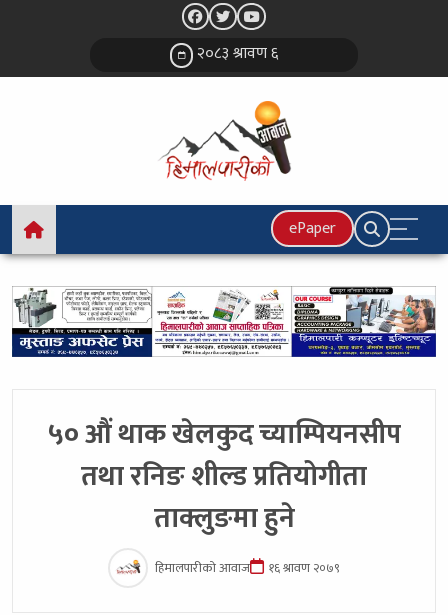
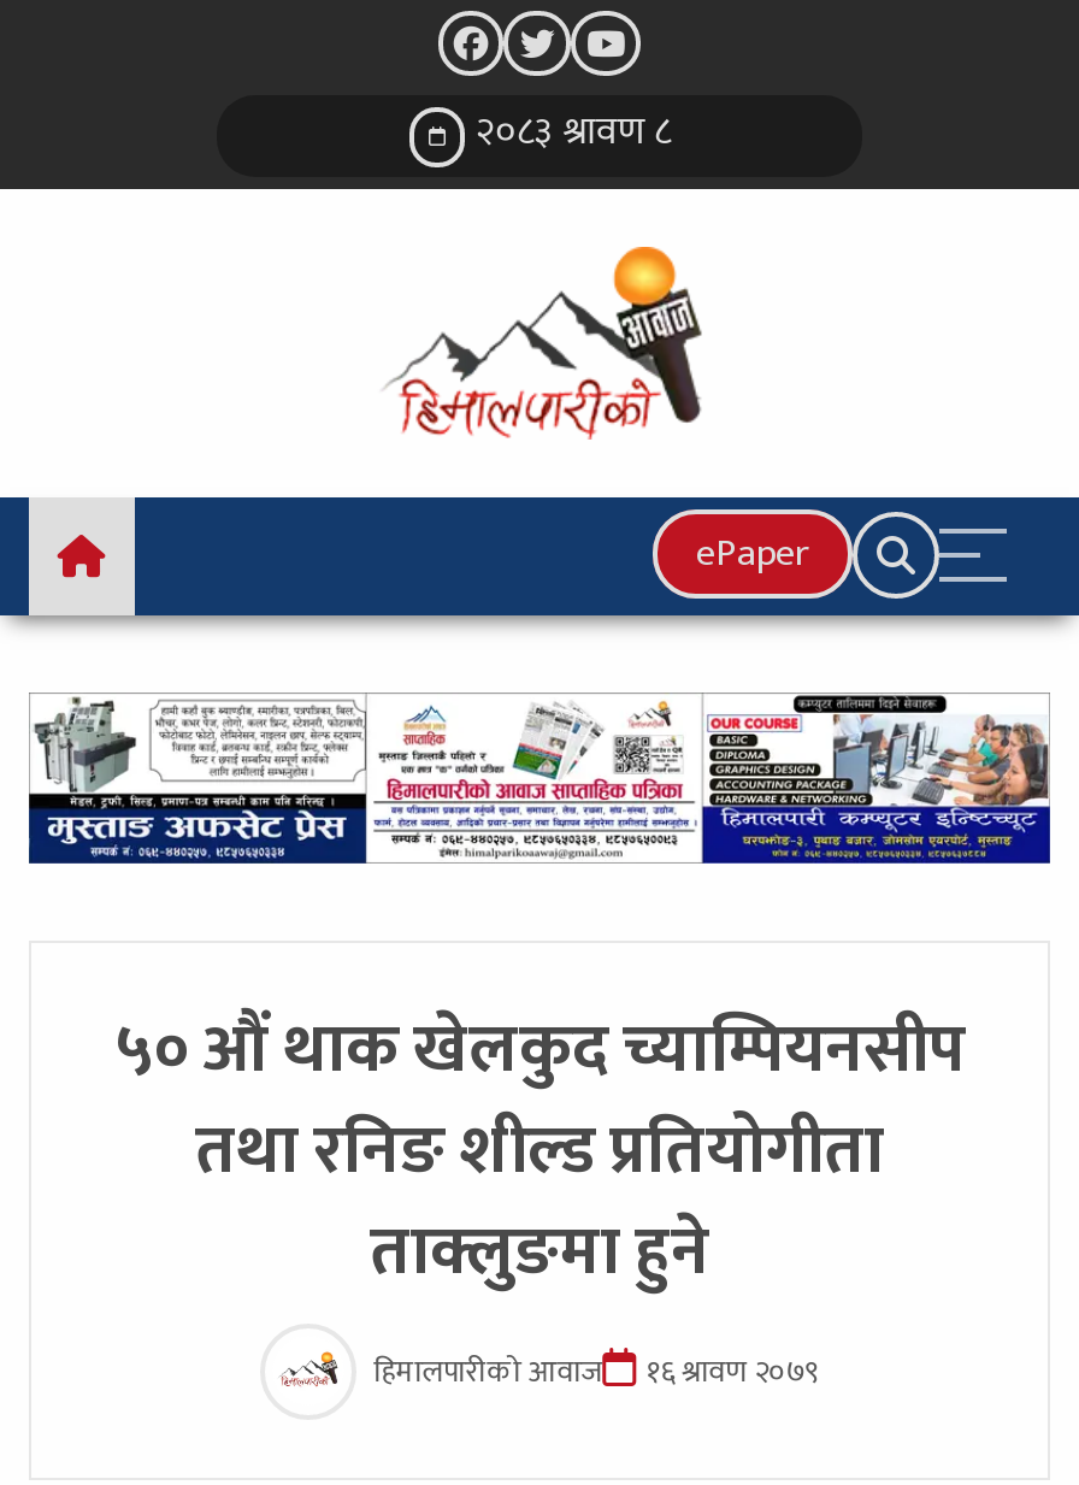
- २०८३ श्रावण ६
+ २०८३ श्रावण ८
